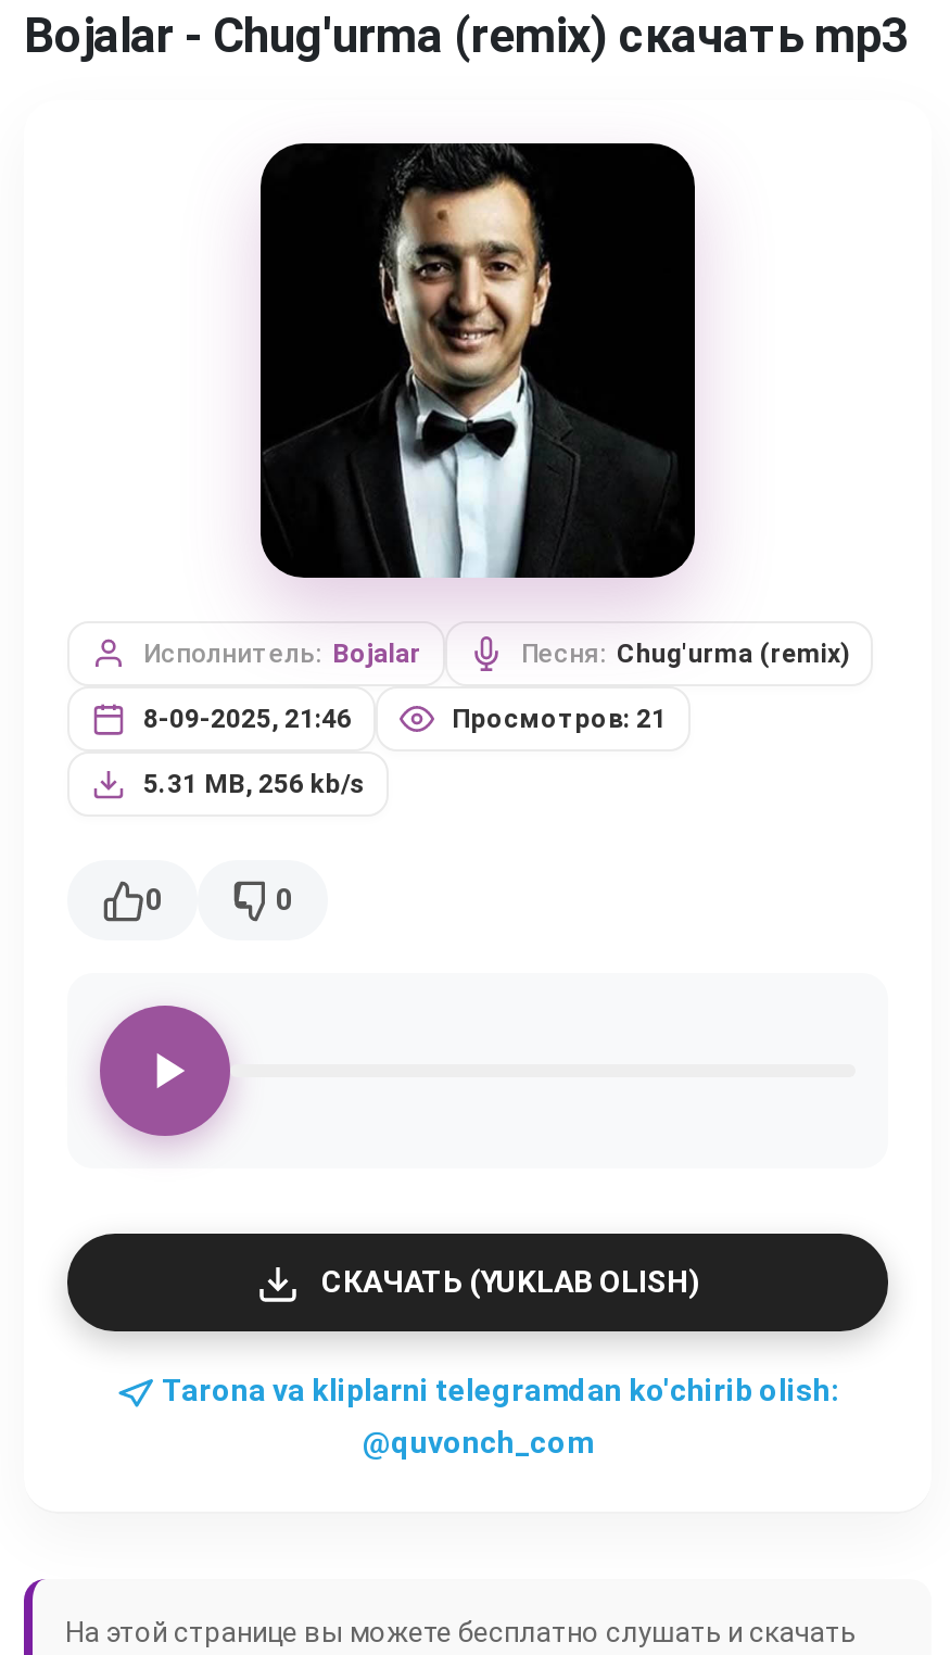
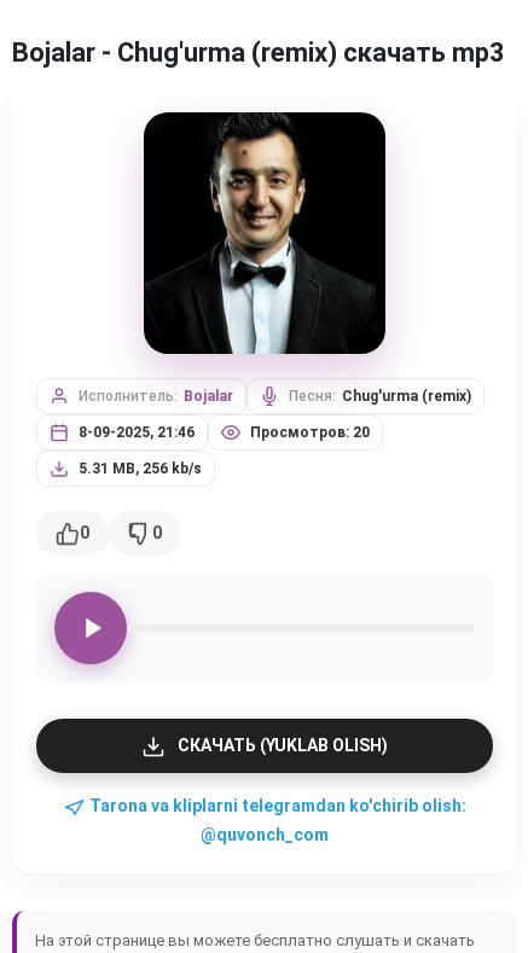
- Просмотров: 21
+ Просмотров: 20
